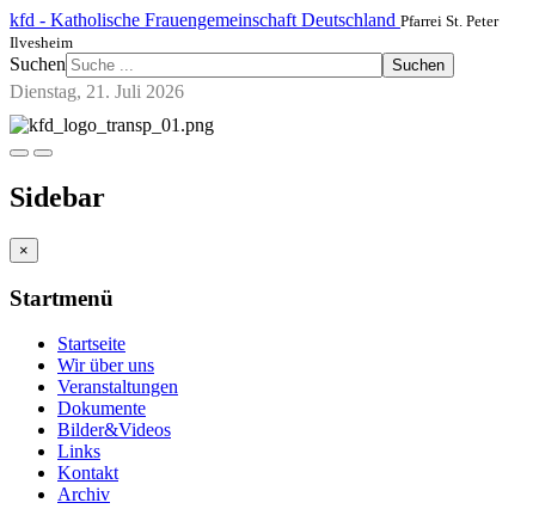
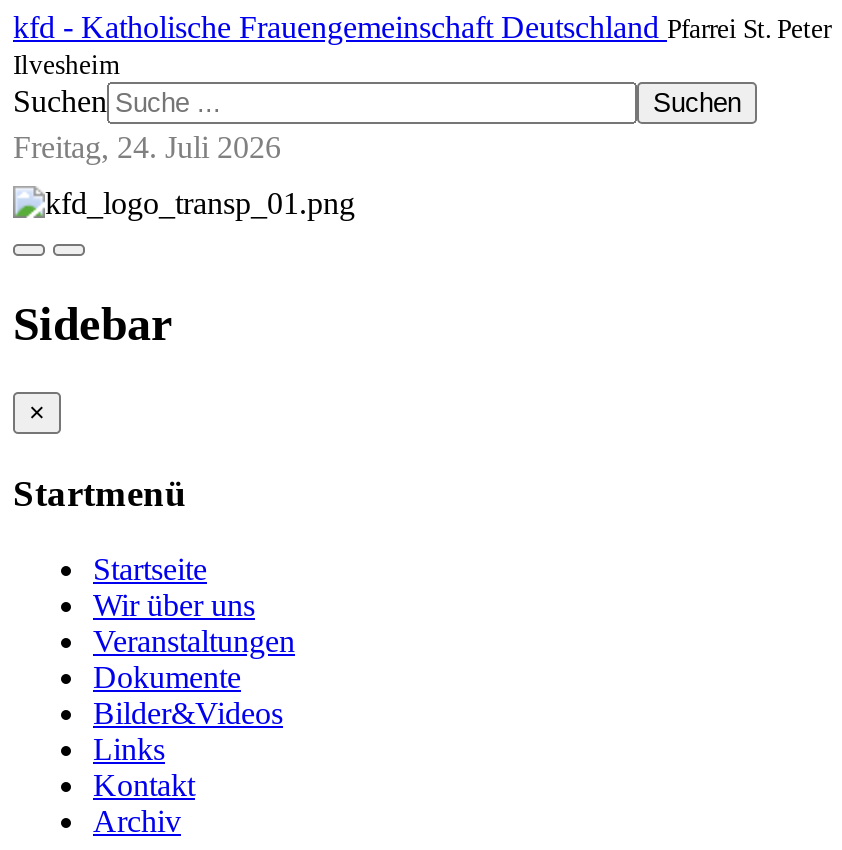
- Dienstag, 21. Juli 2026
+ Freitag, 24. Juli 2026
